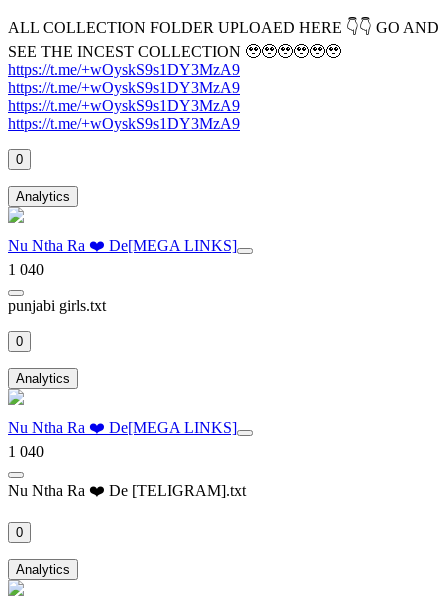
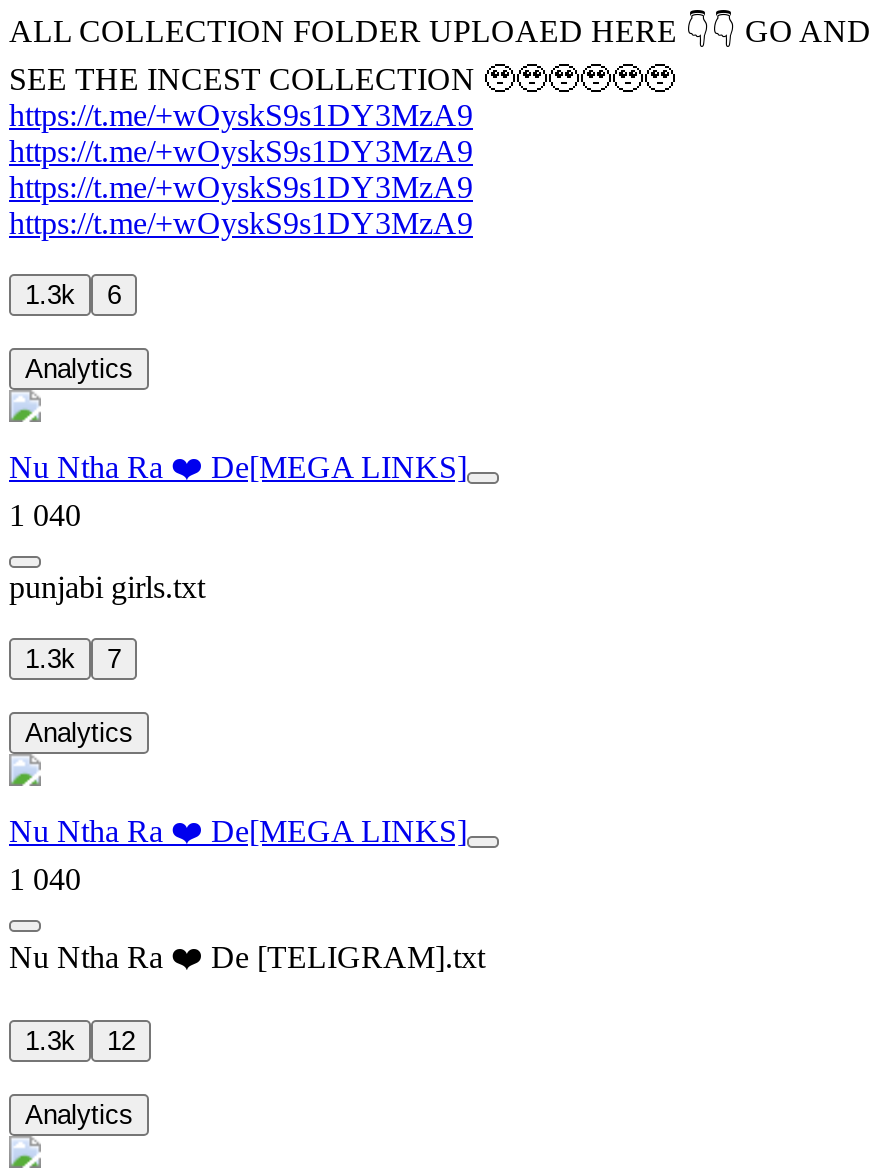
- 0
+ 1.3k
+ 6

- 0
+ 1.3k
+ 7

- 0
+ 1.3k
+ 12
